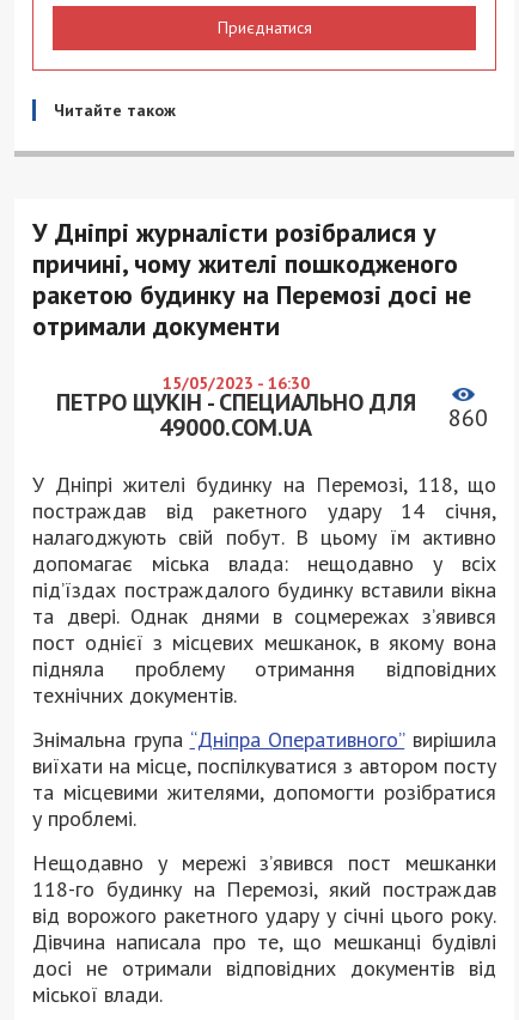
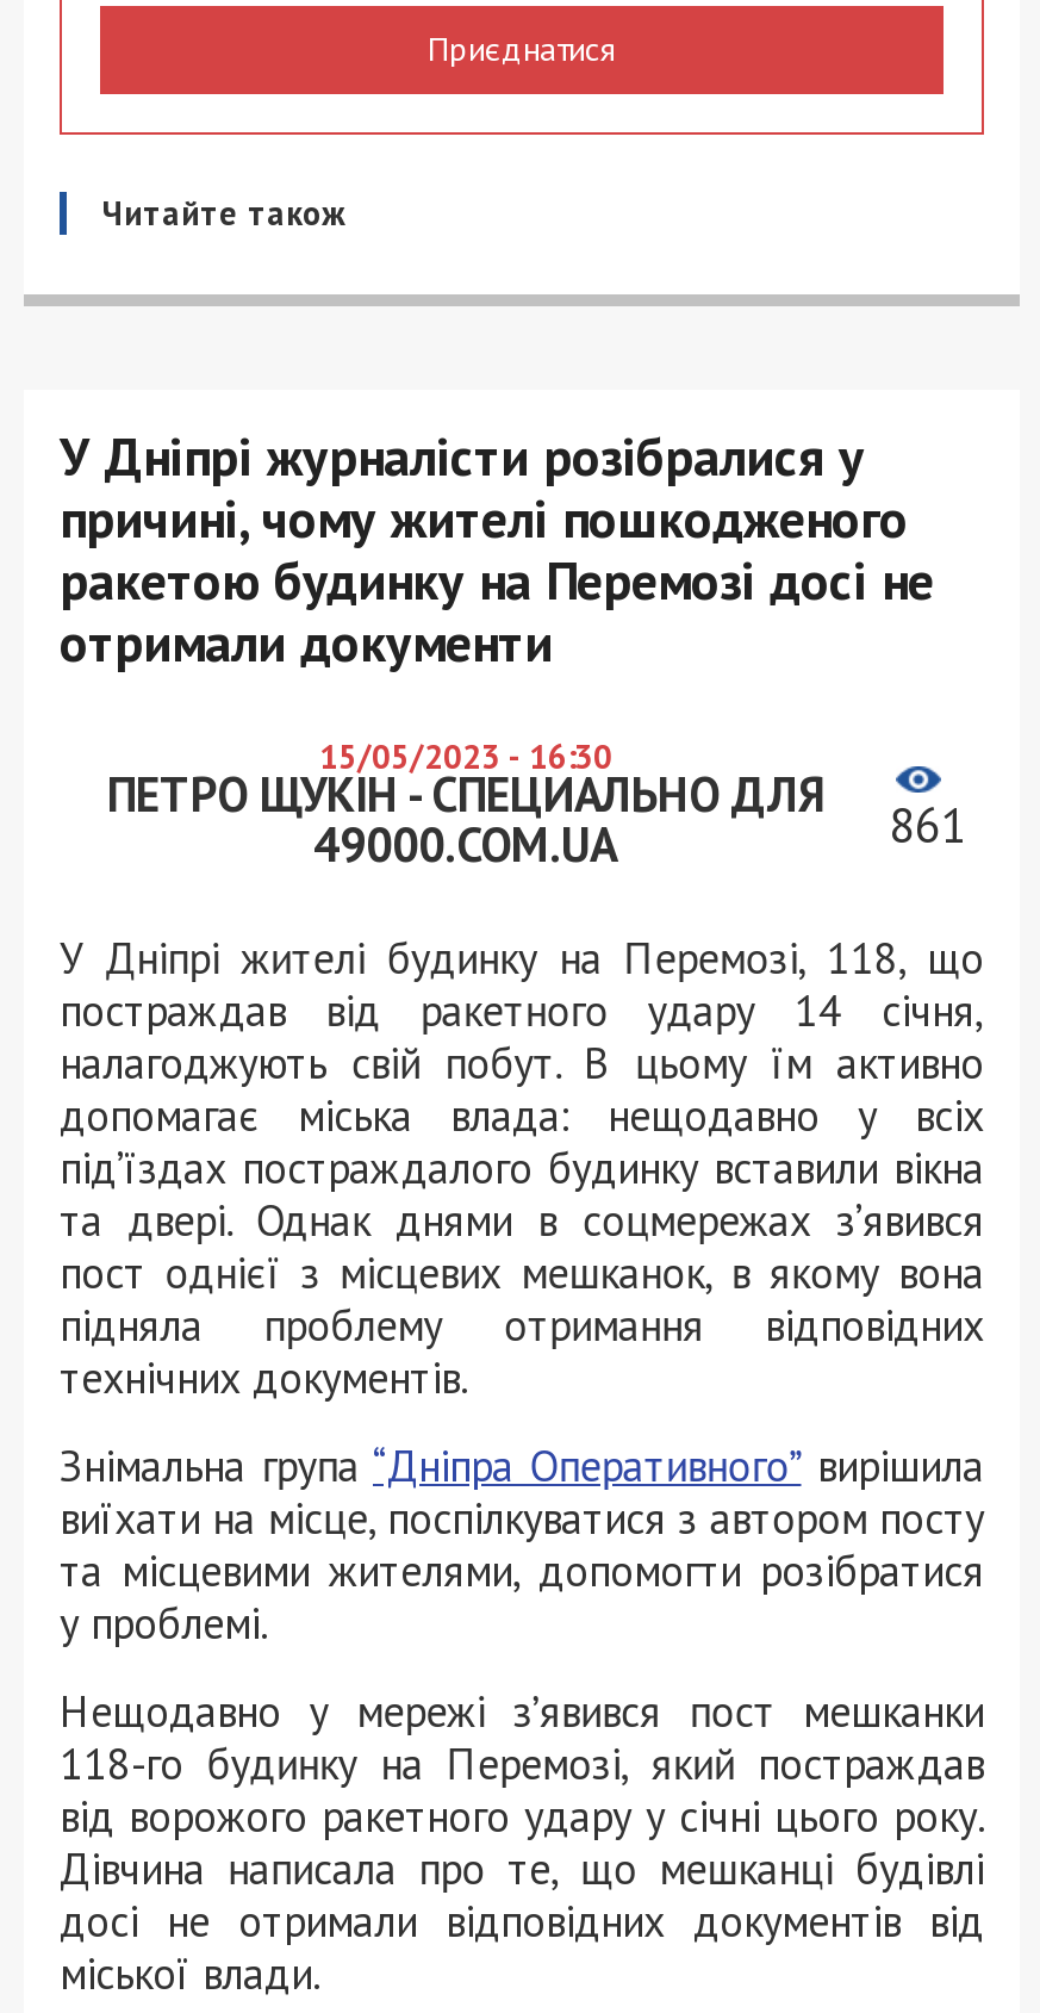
- ПЕТРО ЩУКІН - СПЕЦИАЛЬНО ДЛЯ 860
+ ПЕТРО ЩУКІН - СПЕЦИАЛЬНО ДЛЯ 861
